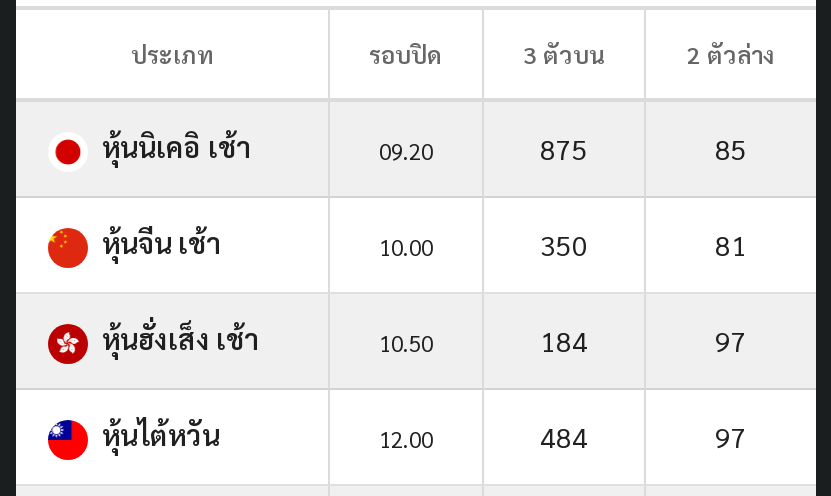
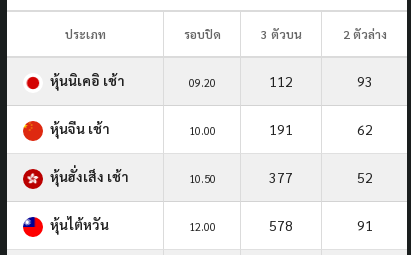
- 875
+ 112

- 85
+ 93

- 350
+ 191

- 81
+ 62

- 184
+ 377

- 97
+ 52

- 484
+ 578

- 97
+ 91
